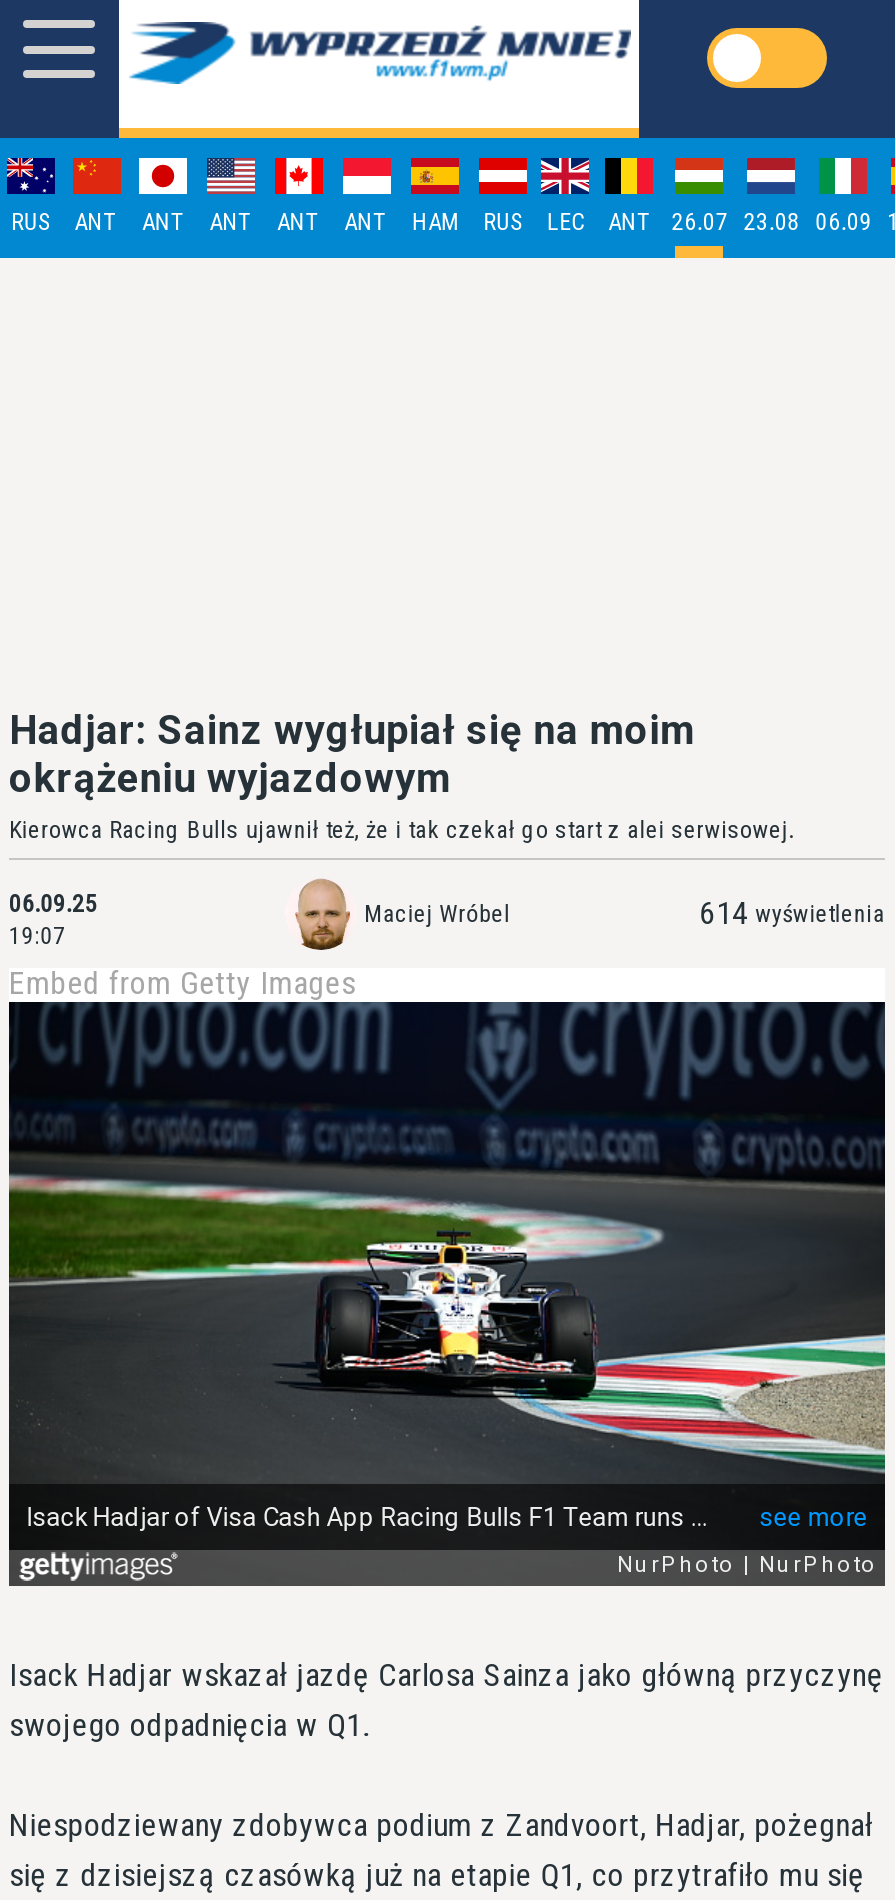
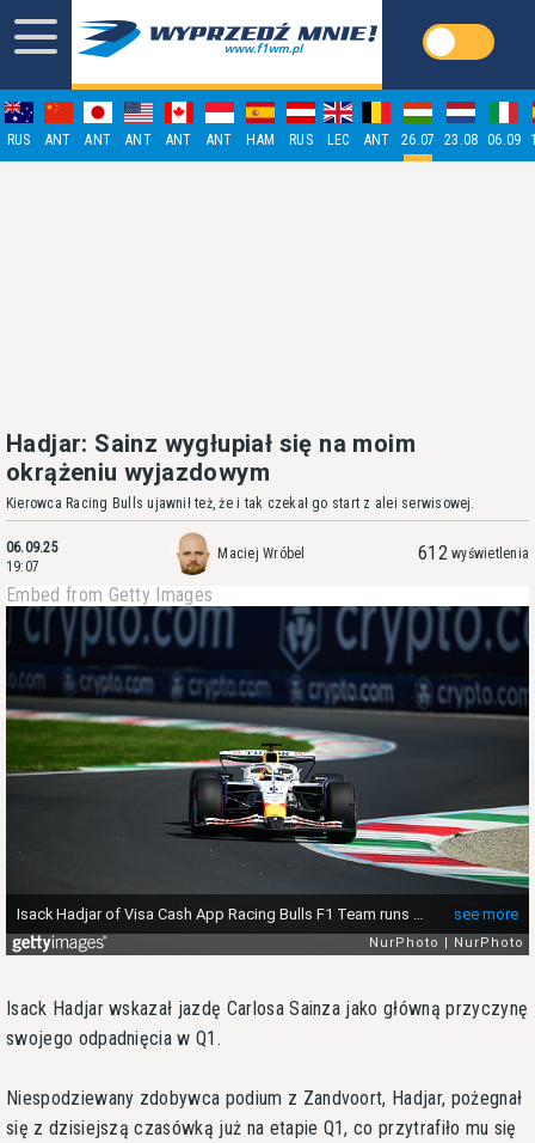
- 614 wyświetlenia
+ 612 wyświetlenia
